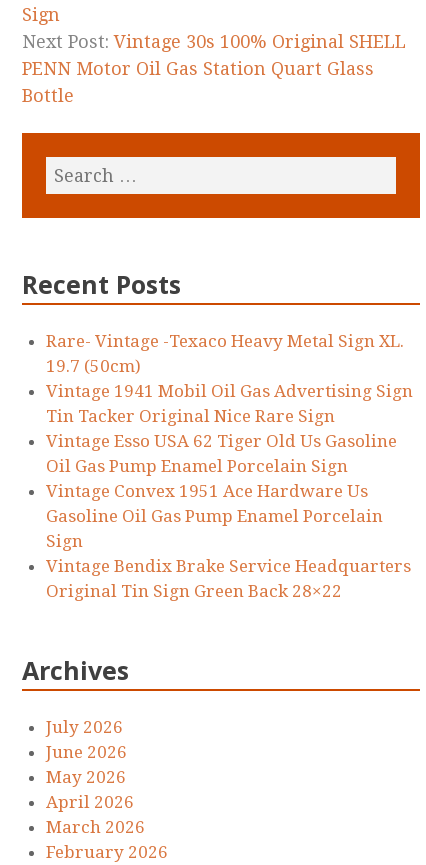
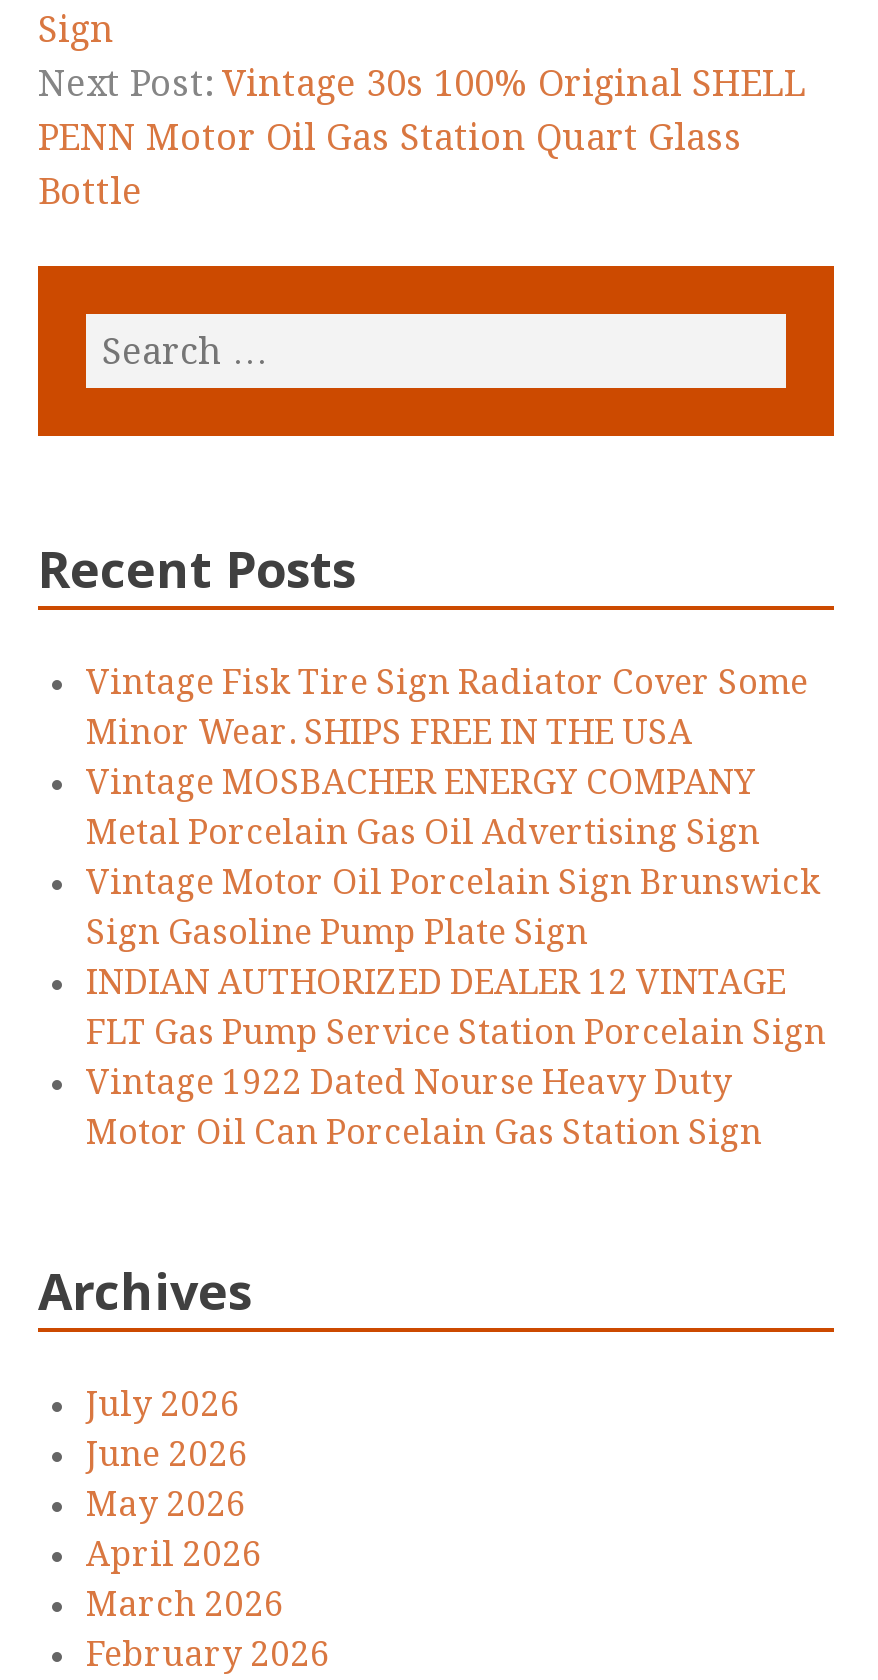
- Rare- Vintage -Texaco Heavy Metal Sign XL.
- 19.7 (50cm)
- Vintage 1941 Mobil Oil Gas Advertising Sign
- Tin Tacker Original Nice Rare Sign
- Vintage Esso USA 62 Tiger Old Us Gasoline
- Oil Gas Pump Enamel Porcelain Sign
- Vintage Convex 1951 Ace Hardware Us
- Gasoline Oil Gas Pump Enamel Porcelain
- Sign
- Vintage Bendix Brake Service Headquarters
- Original Tin Sign Green Back 28×22
+ Vintage Fisk Tire Sign Radiator Cover Some
+ Minor Wear. SHIPS FREE IN THE USA
+ Vintage MOSBACHER ENERGY COMPANY
+ Metal Porcelain Gas Oil Advertising Sign
+ Vintage Motor Oil Porcelain Sign Brunswick
+ Sign Gasoline Pump Plate Sign
+ INDIAN AUTHORIZED DEALER 12 VINTAGE
+ FLT Gas Pump Service Station Porcelain Sign
+ Vintage 1922 Dated Nourse Heavy Duty
+ Motor Oil Can Porcelain Gas Station Sign
